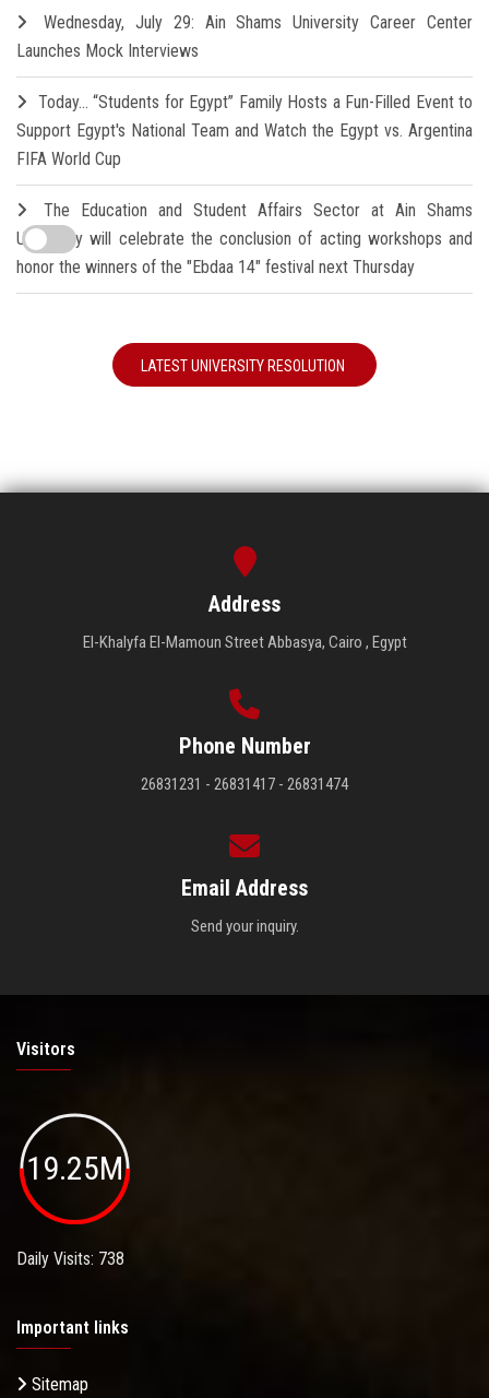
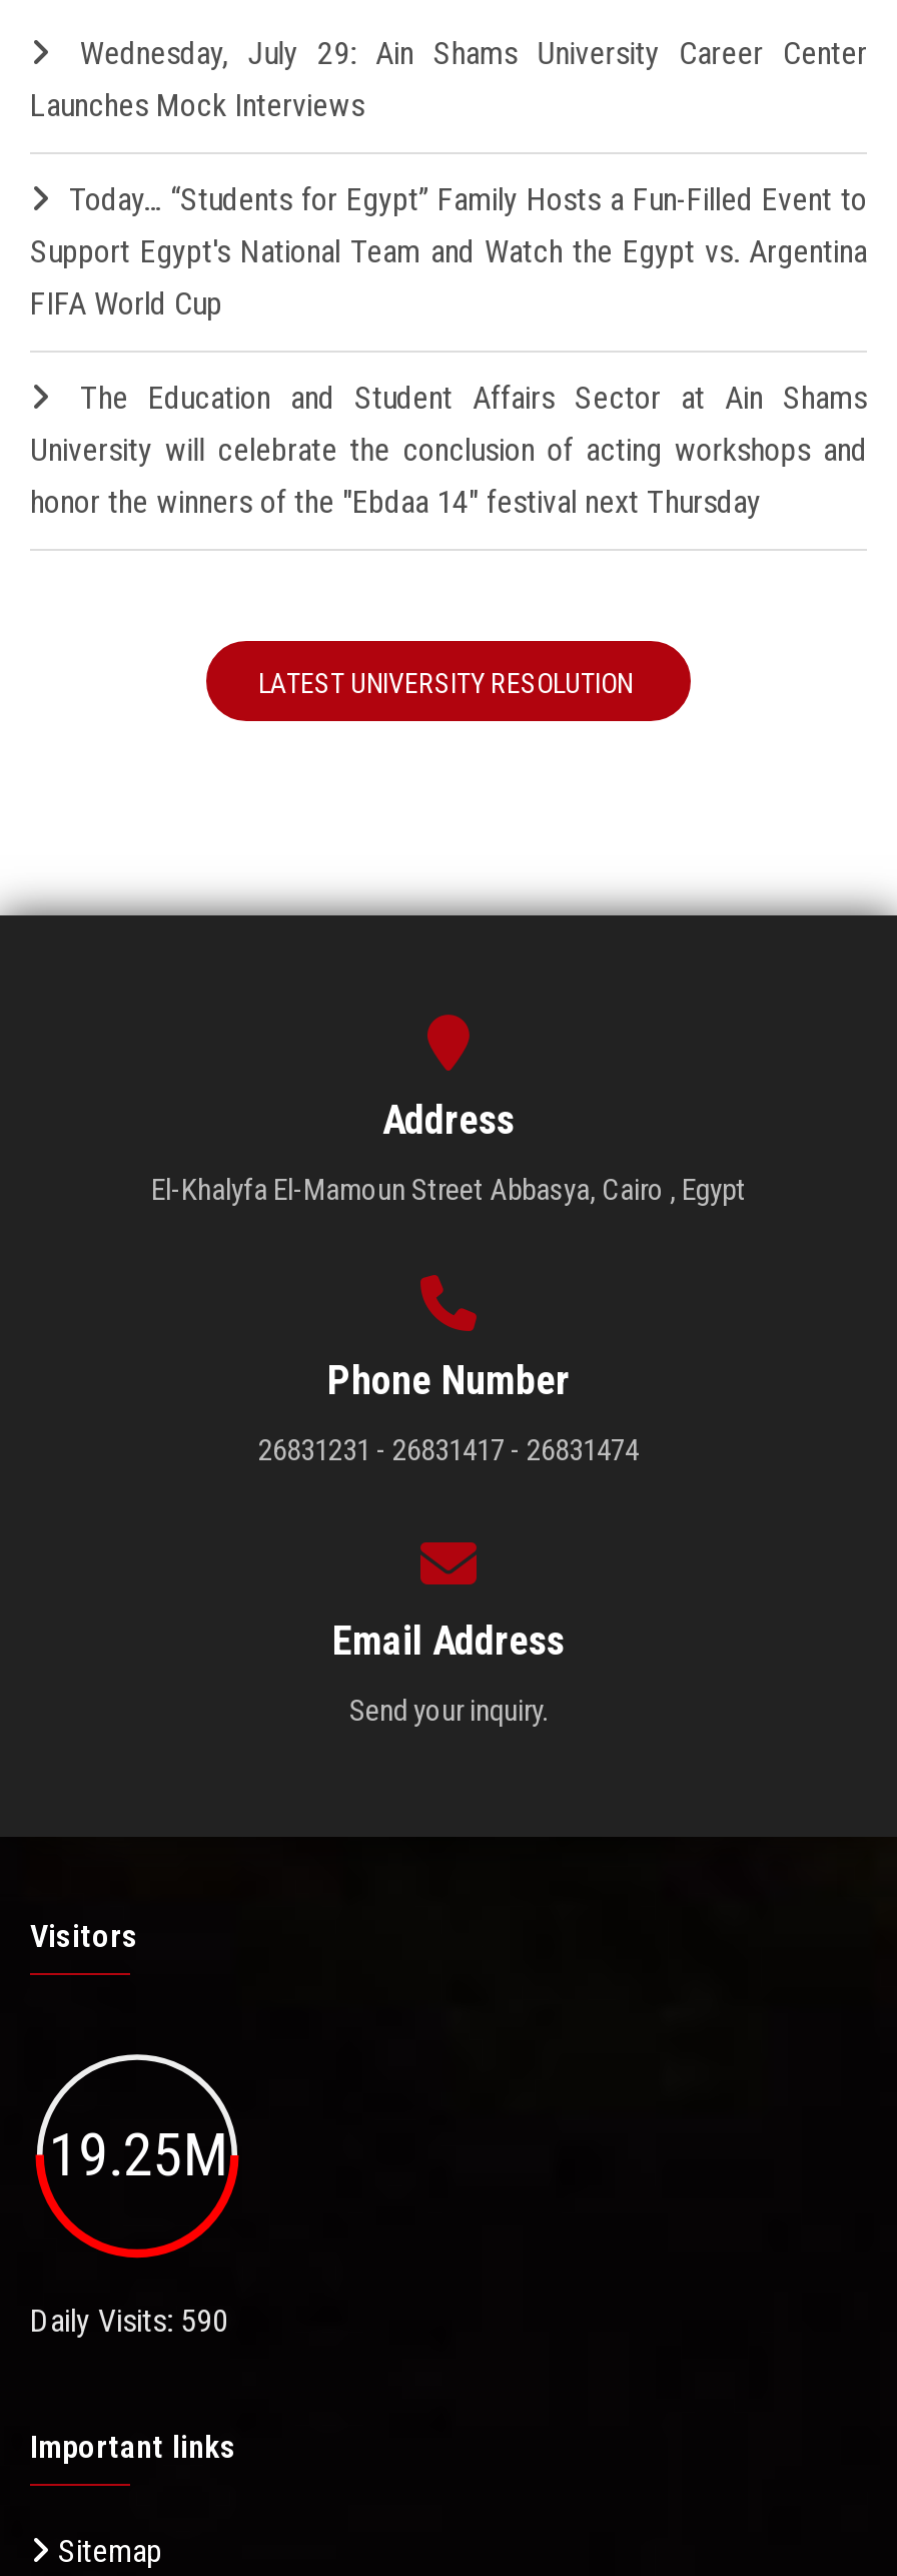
- Daily Visits: 738
+ Daily Visits: 590
